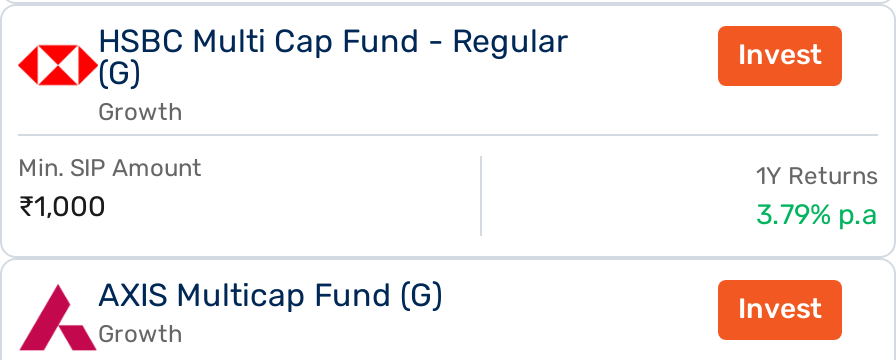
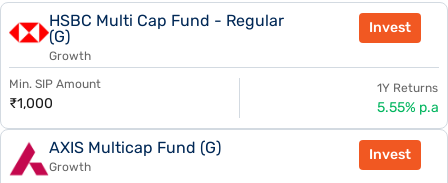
- 3.79% p.a
+ 5.55% p.a
